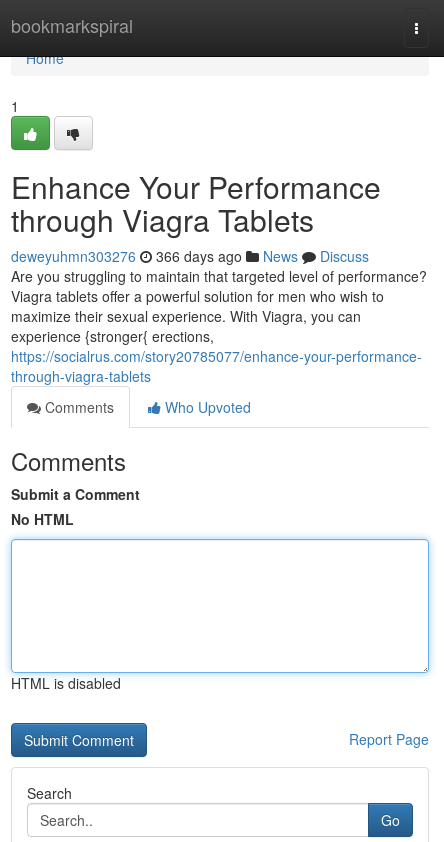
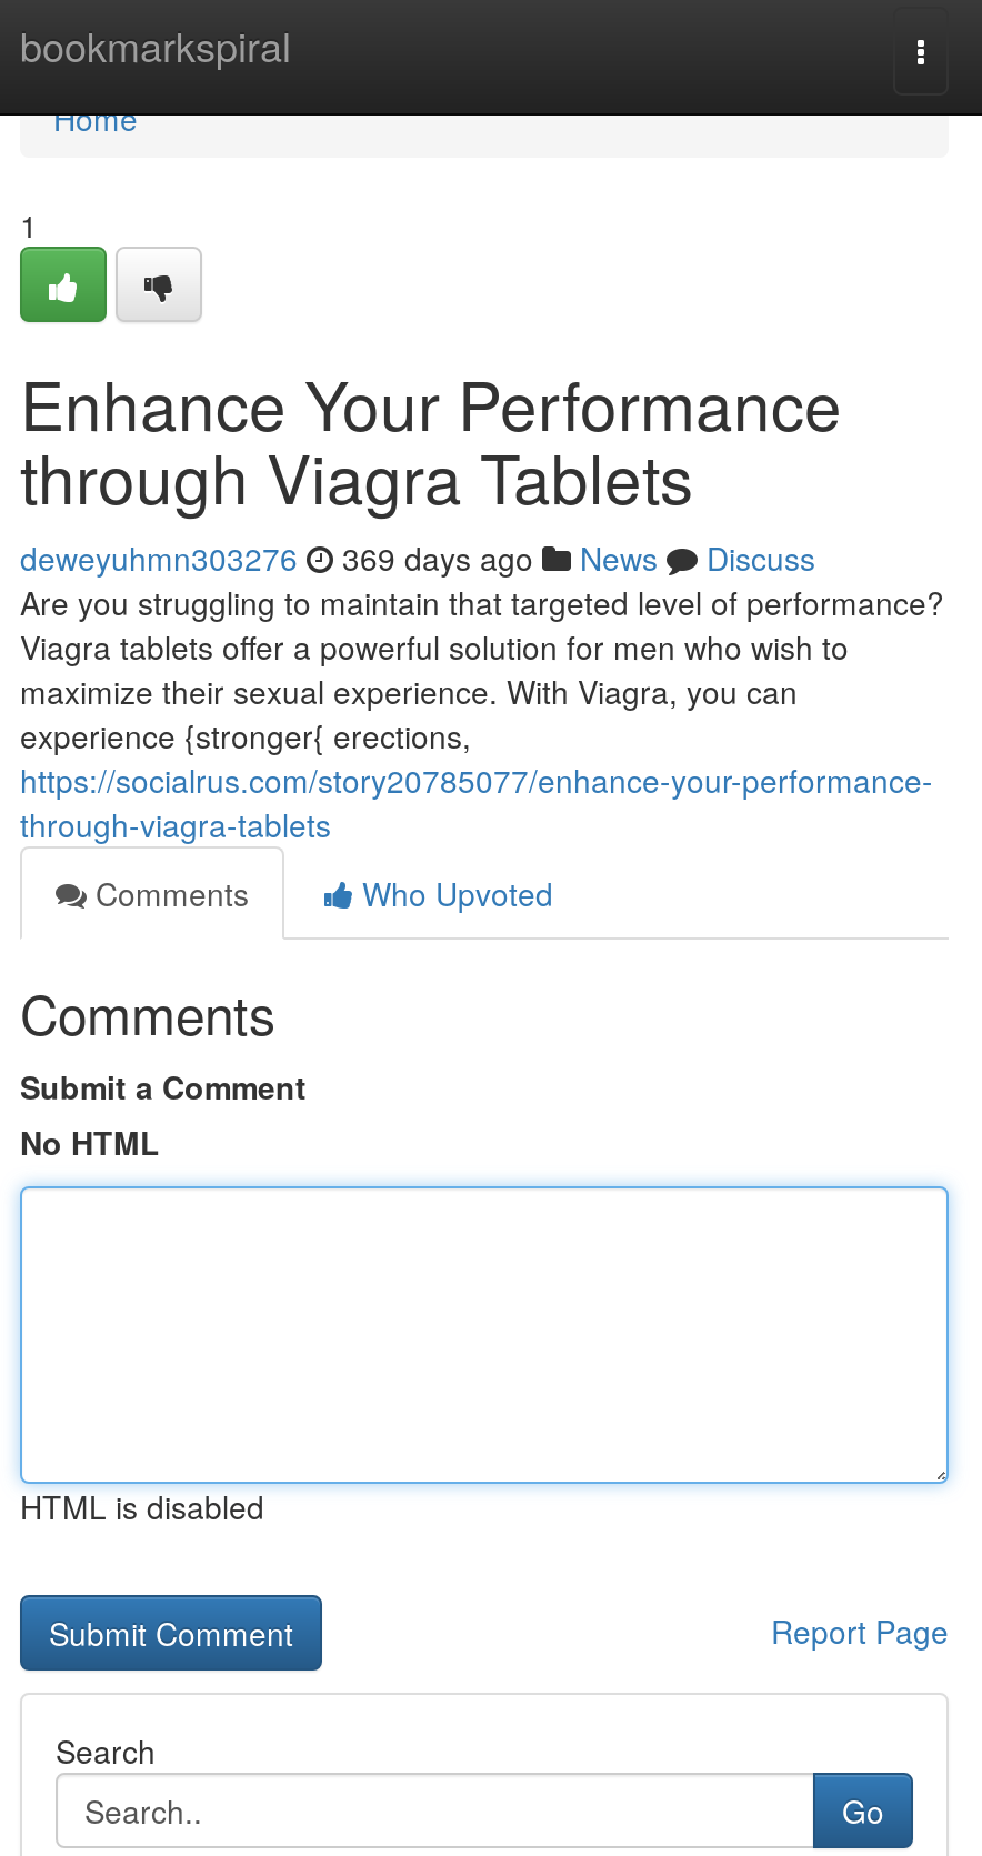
- deweyuhmn303276 366 days ago News Discuss
+ deweyuhmn303276 369 days ago News Discuss
